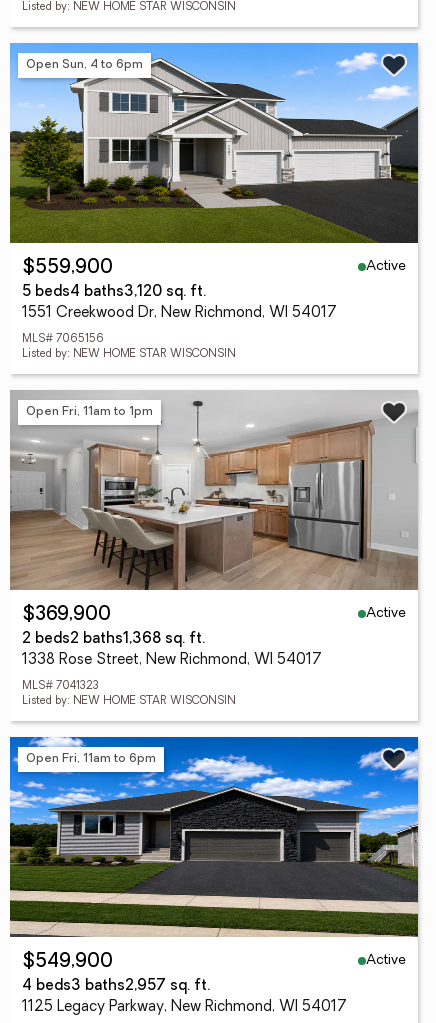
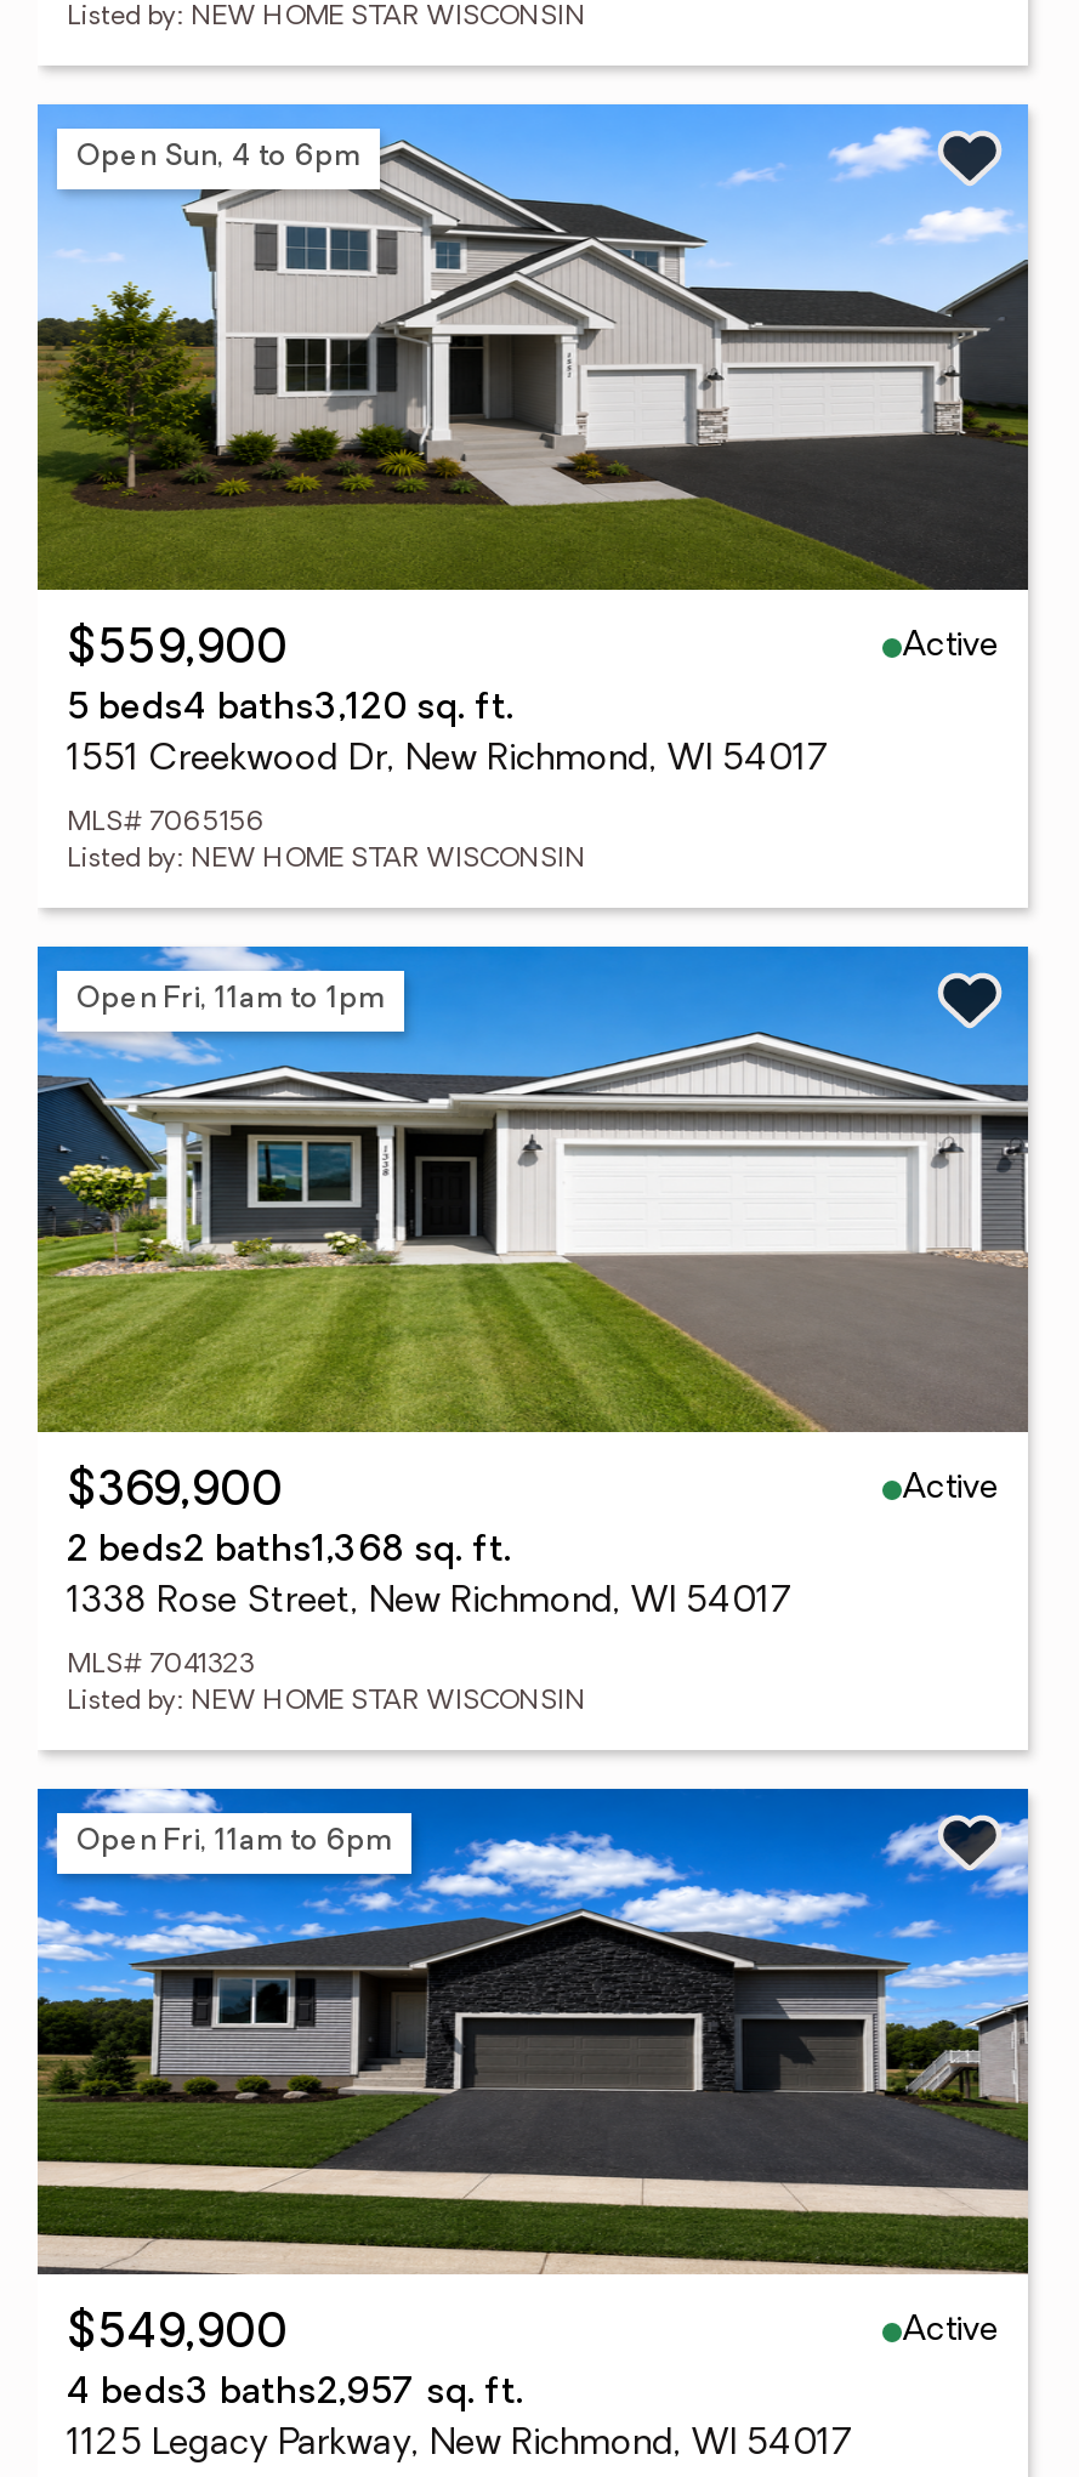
- [image]
+ [image]
